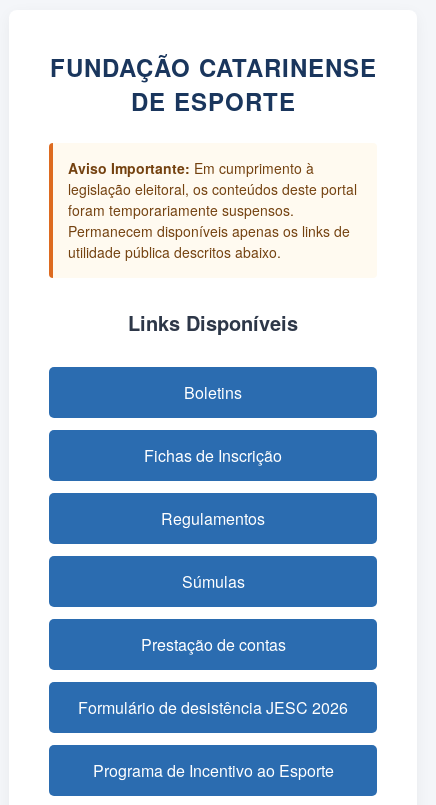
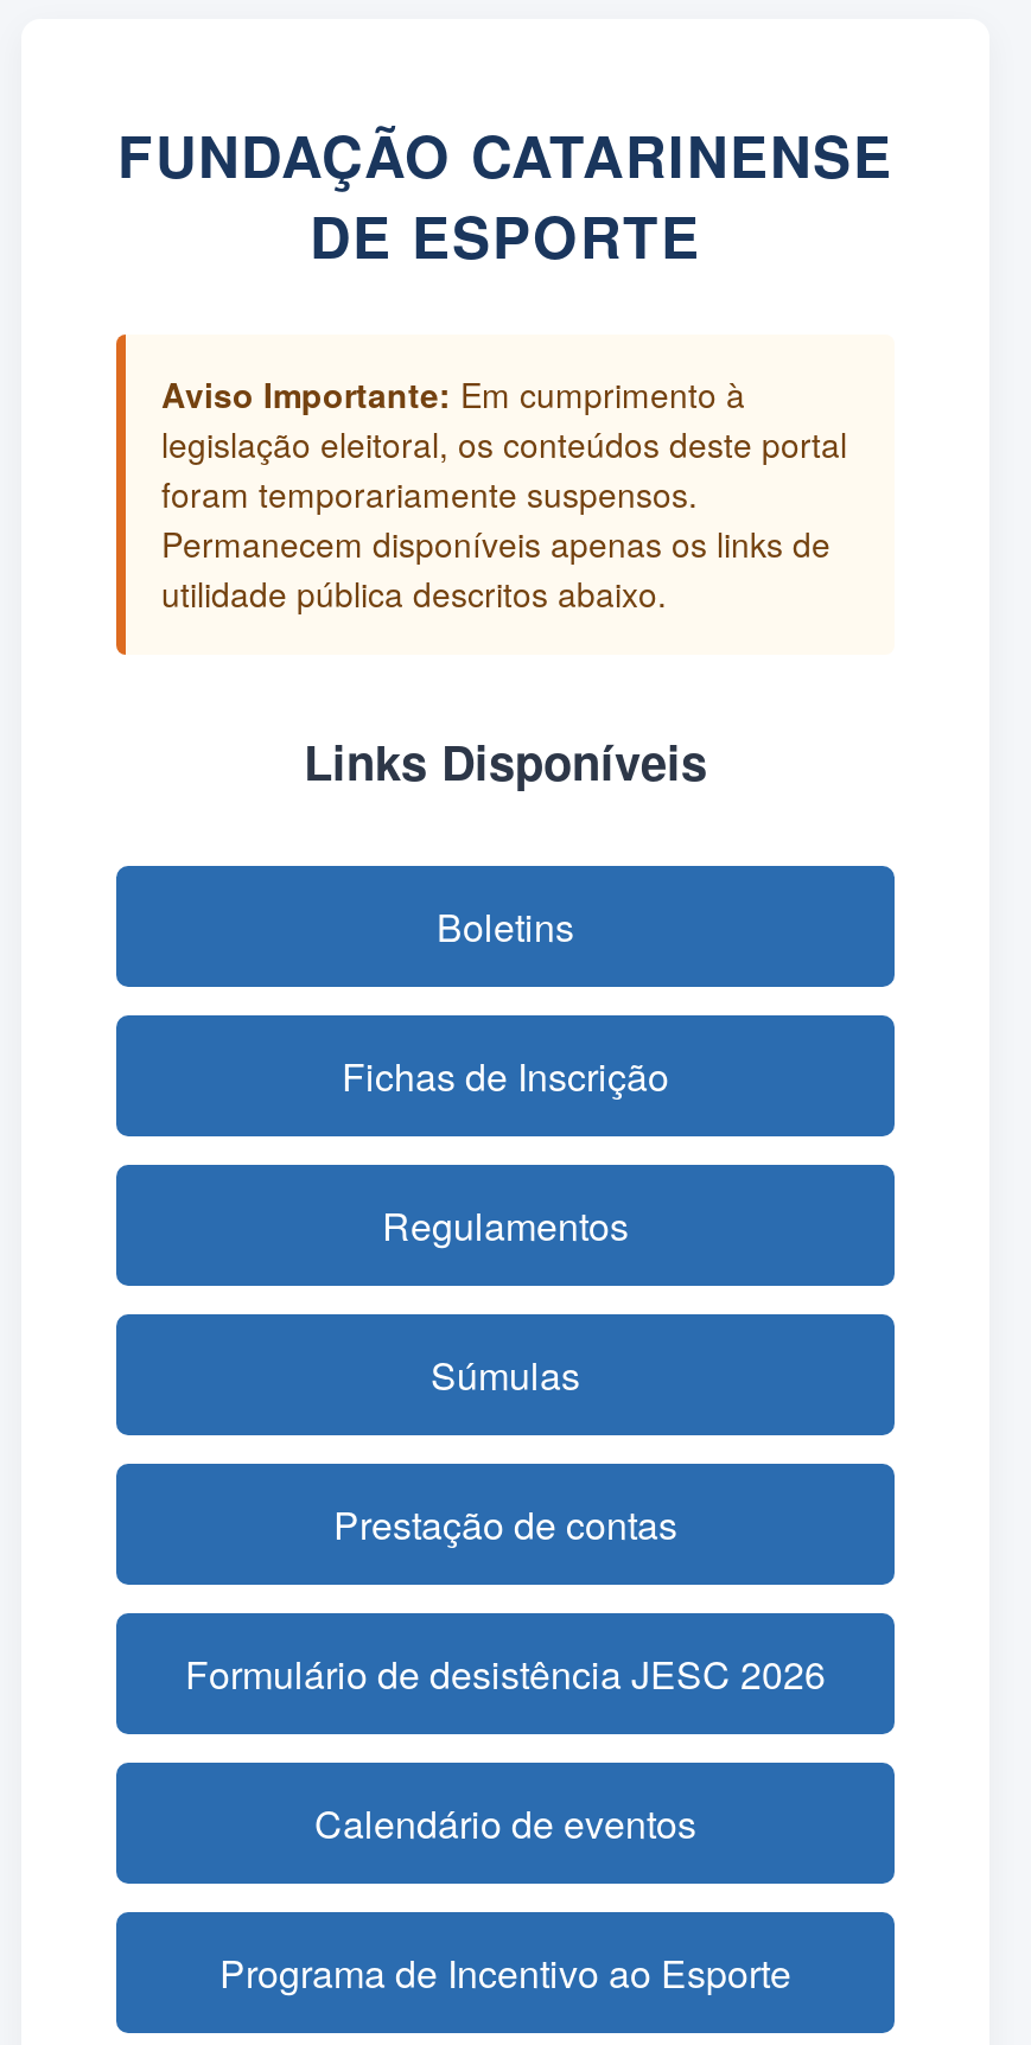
+ Calendário de eventos
